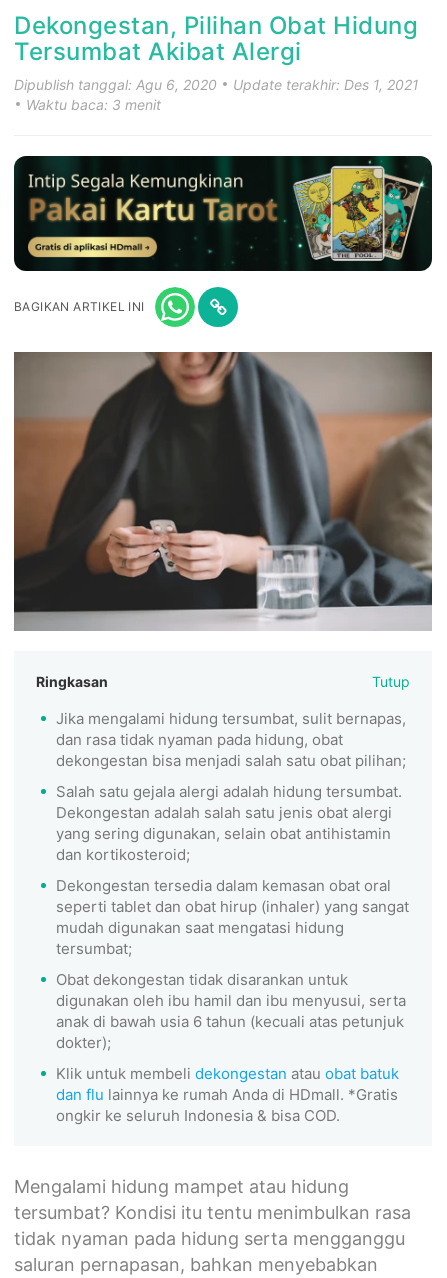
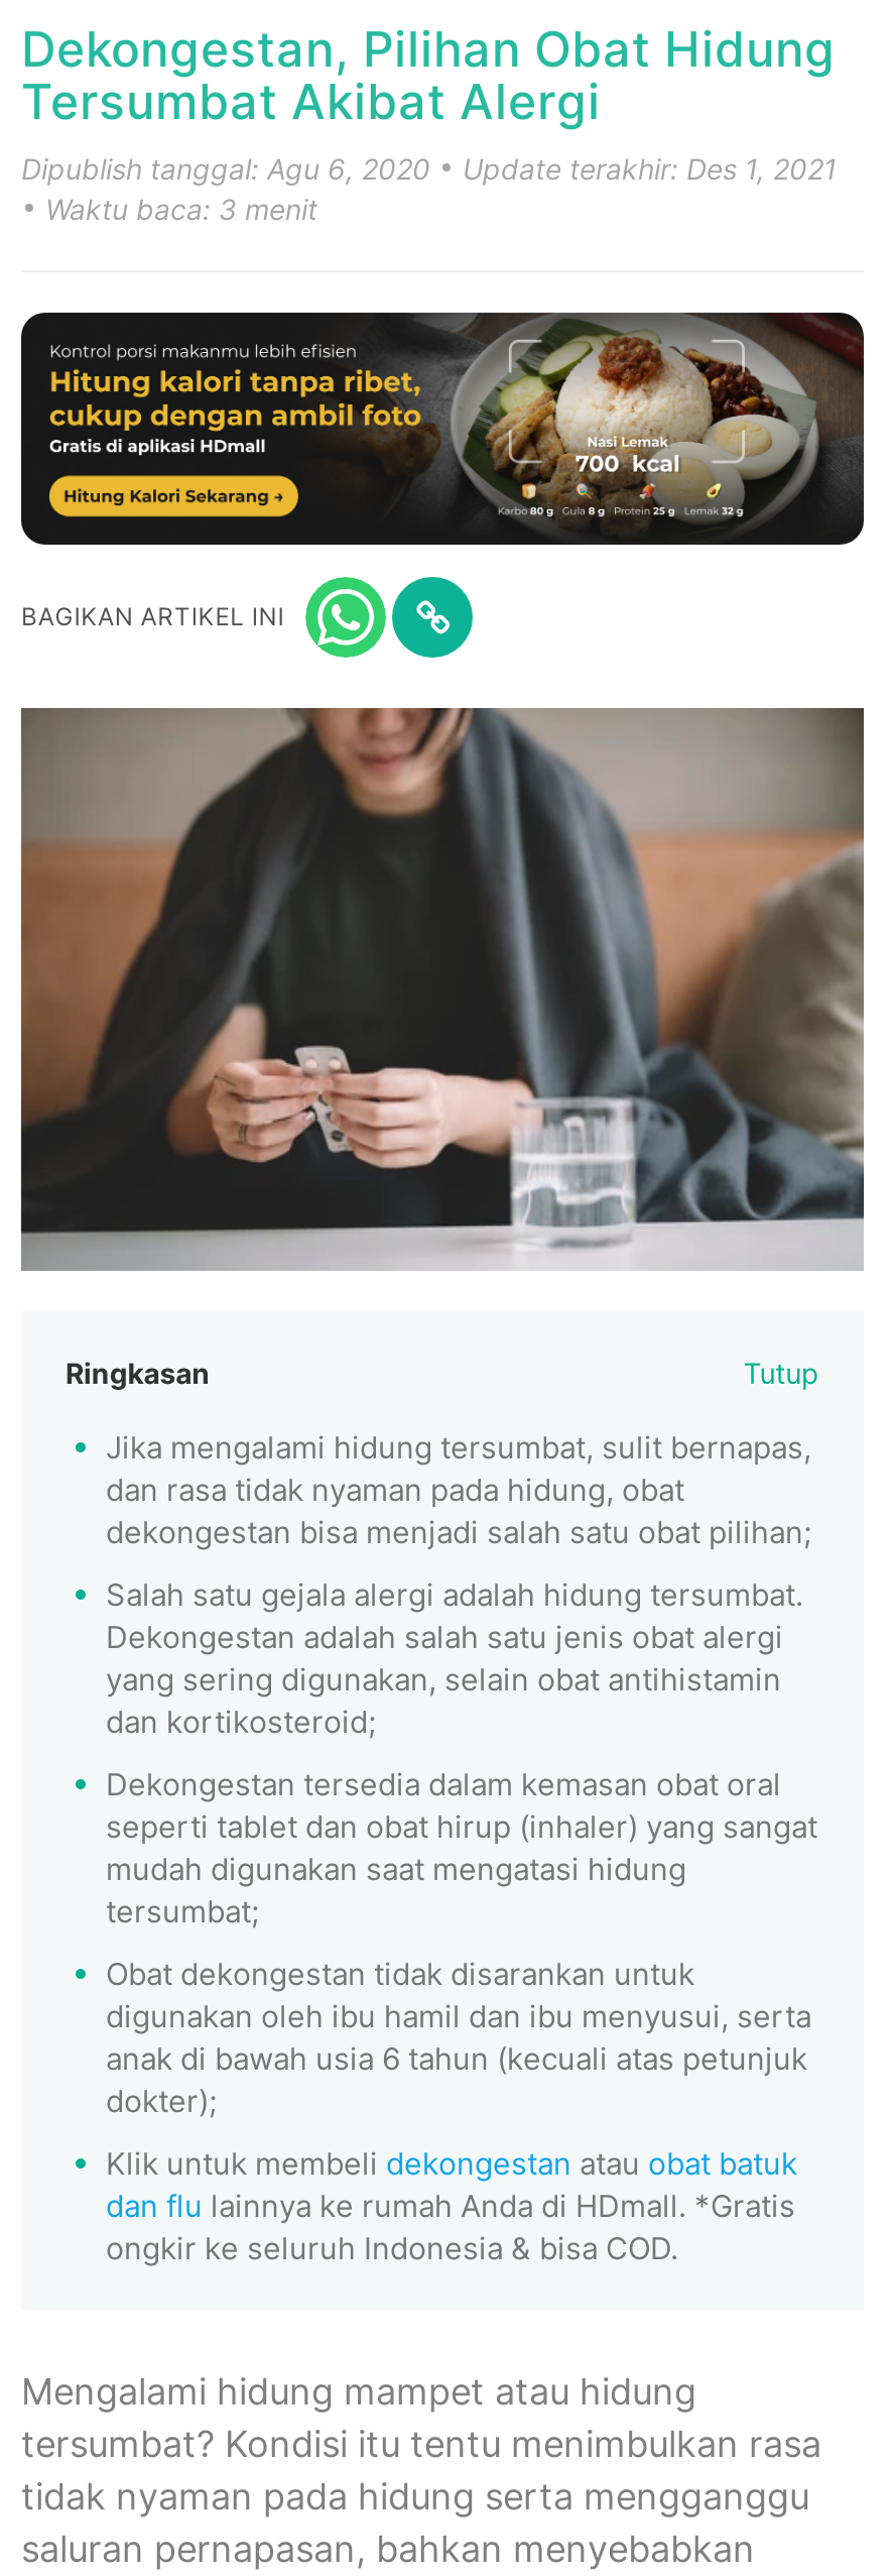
- [image]
+ [image]
